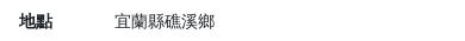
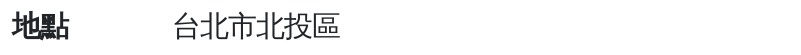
- 宜蘭縣礁溪鄉
+ 台北市北投區
